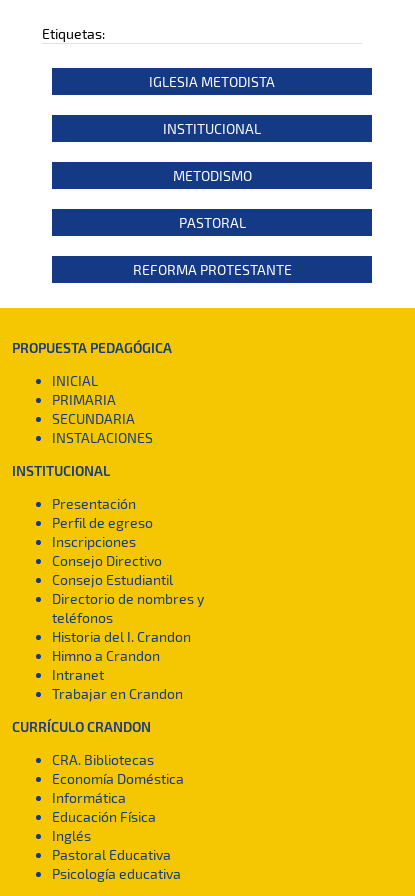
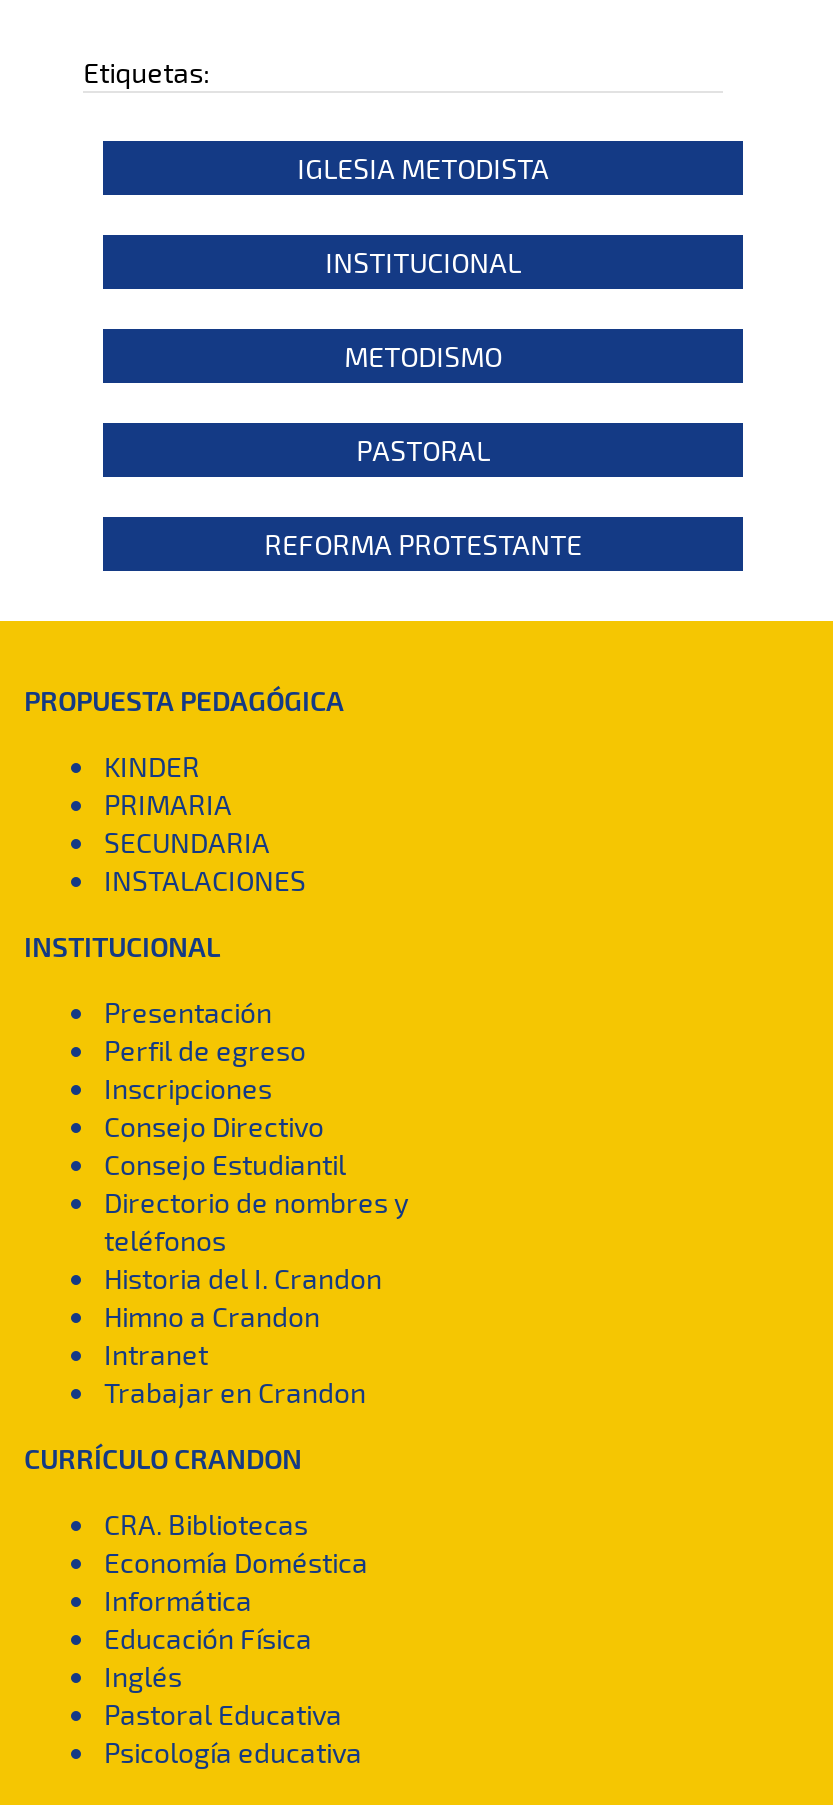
- INICIAL
+ KINDER
